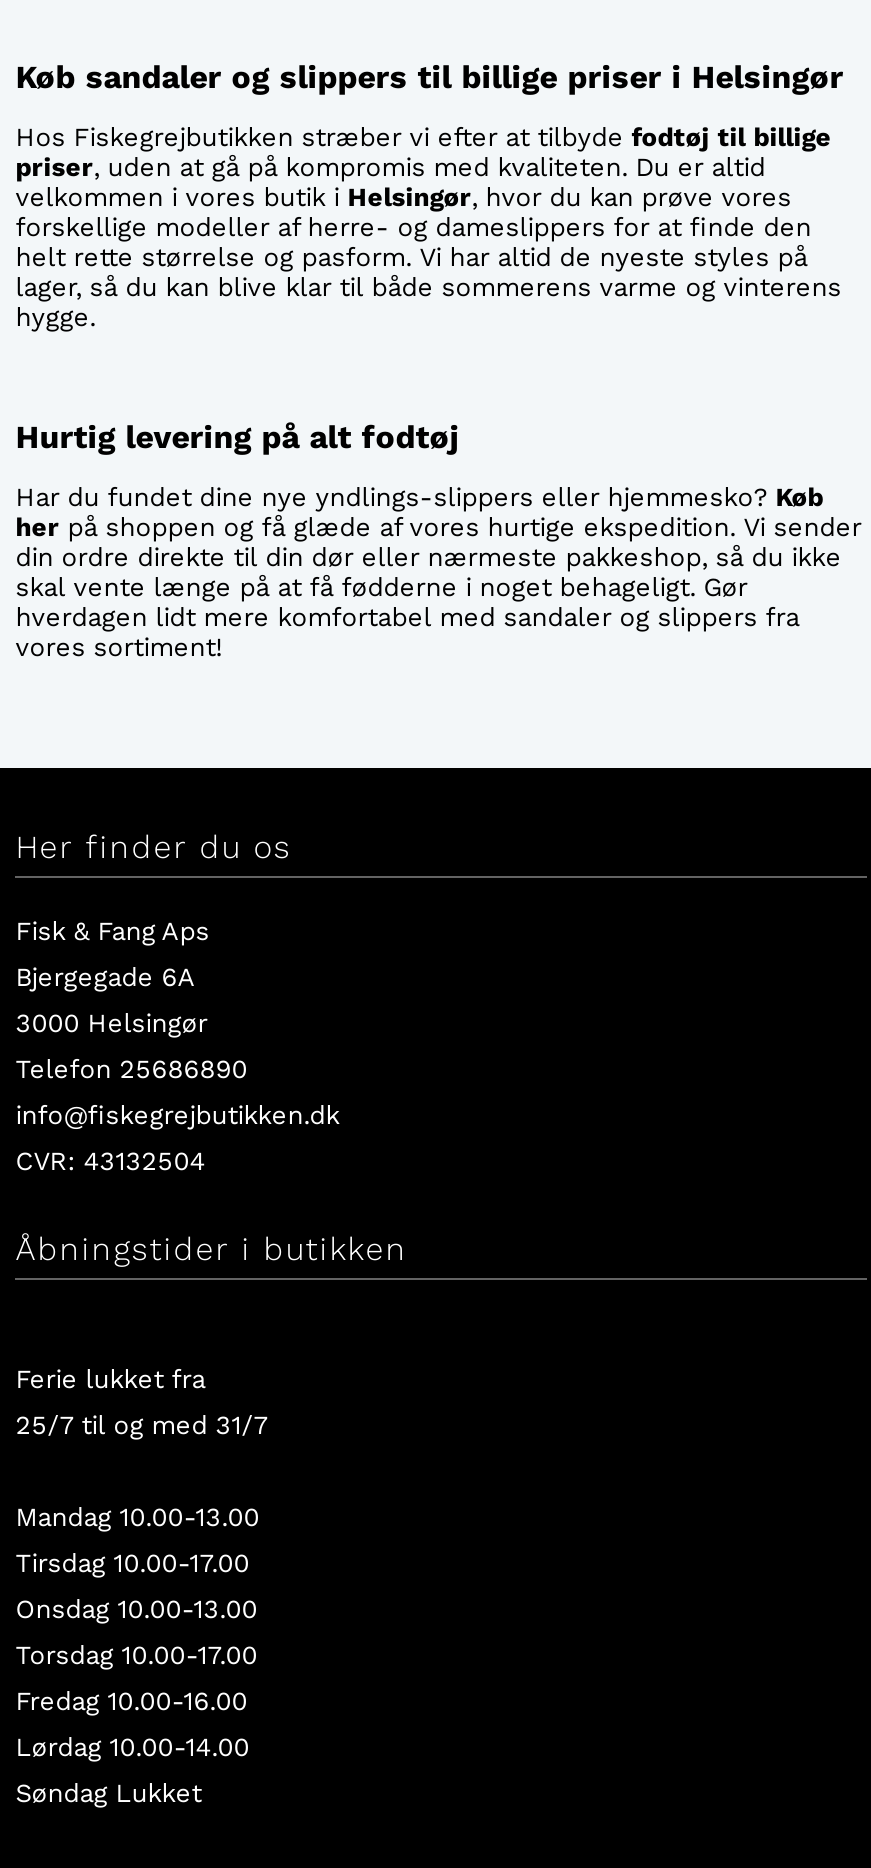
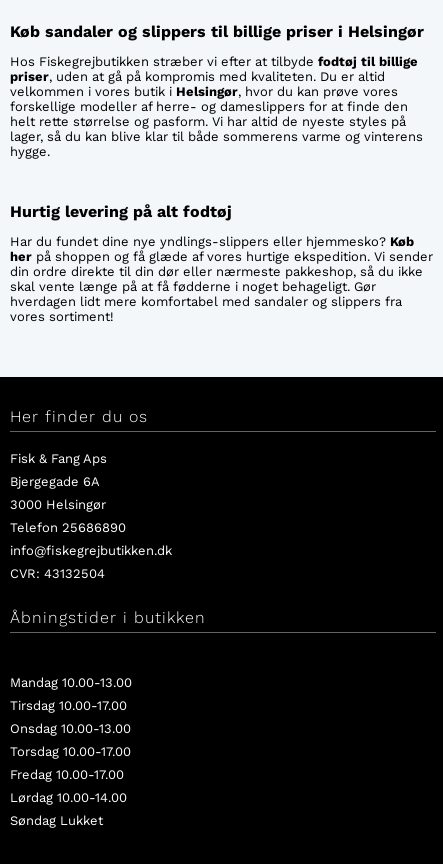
- Ferie lukket fra
- 25/7 til og med 31/7

- Fredag 10.00-16.00
+ Fredag 10.00-17.00
